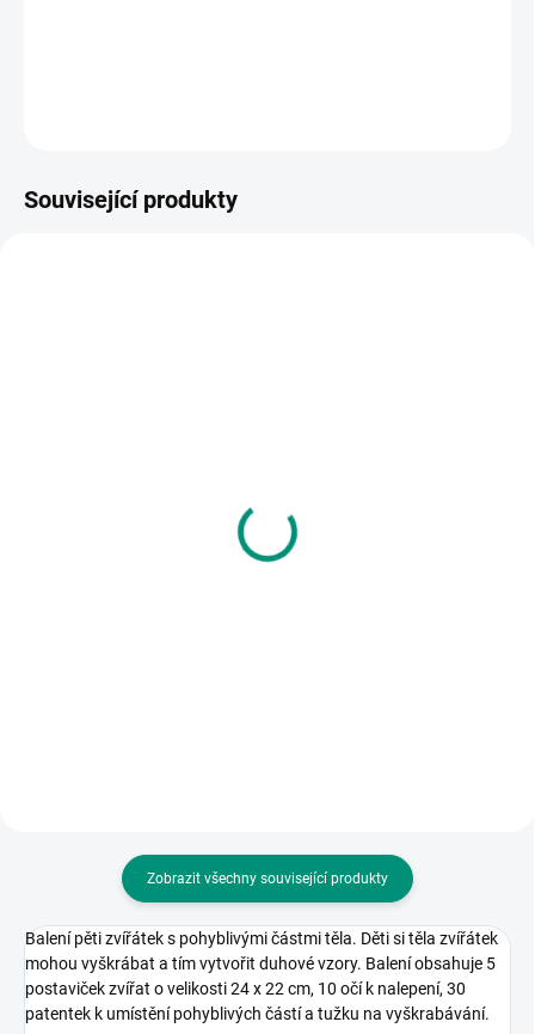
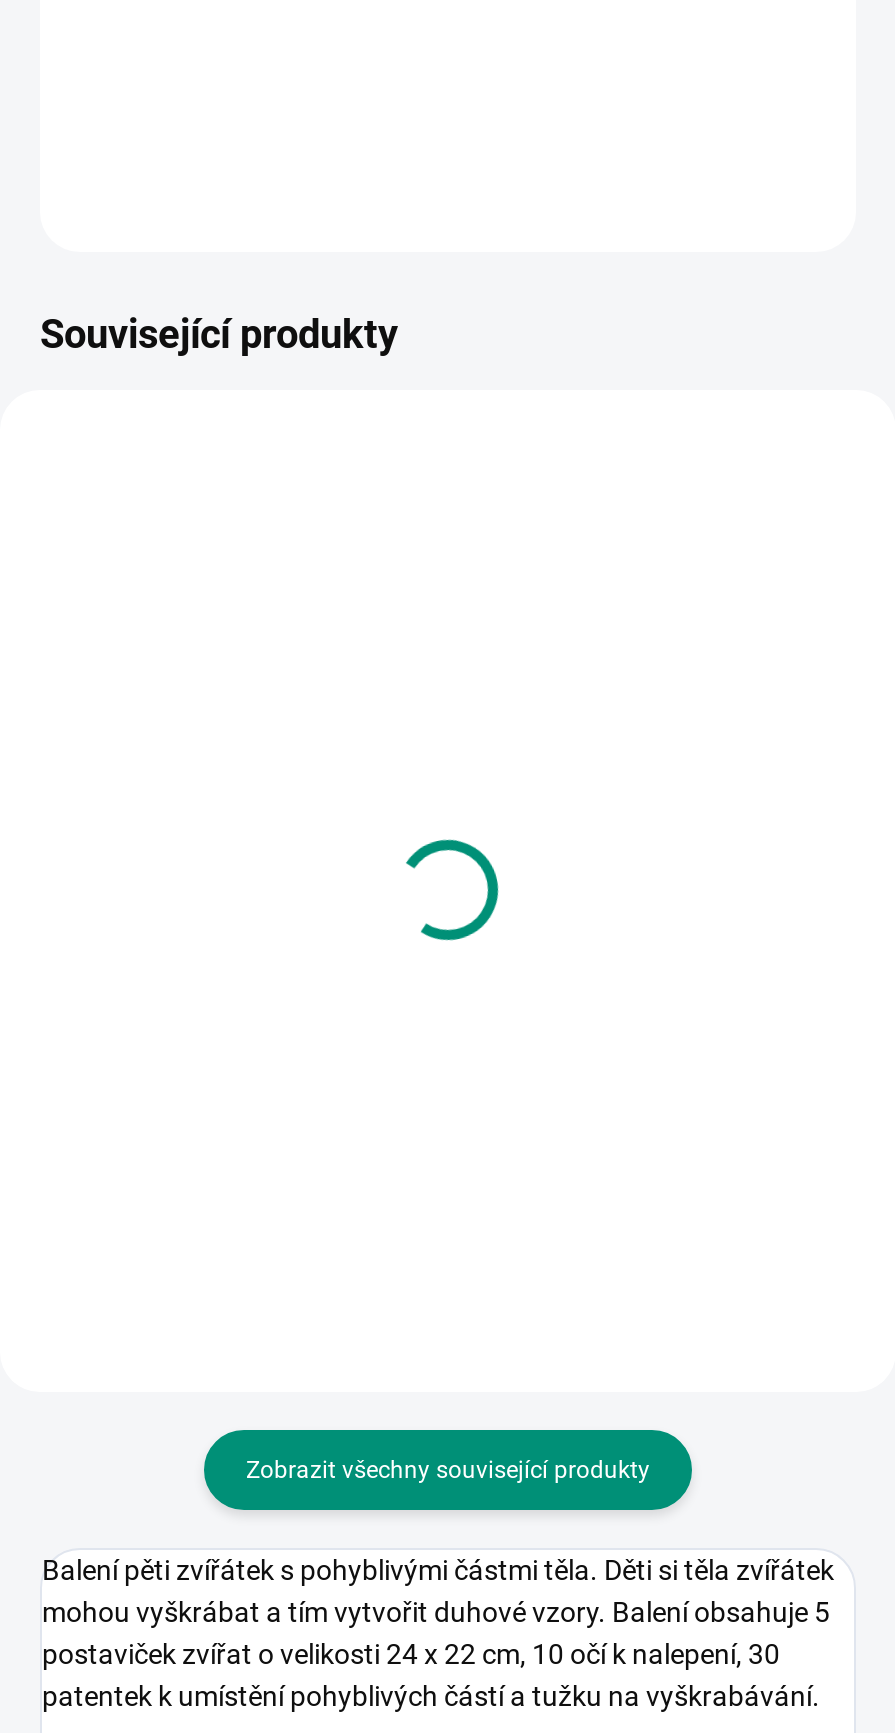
- [image]
+ [image]
